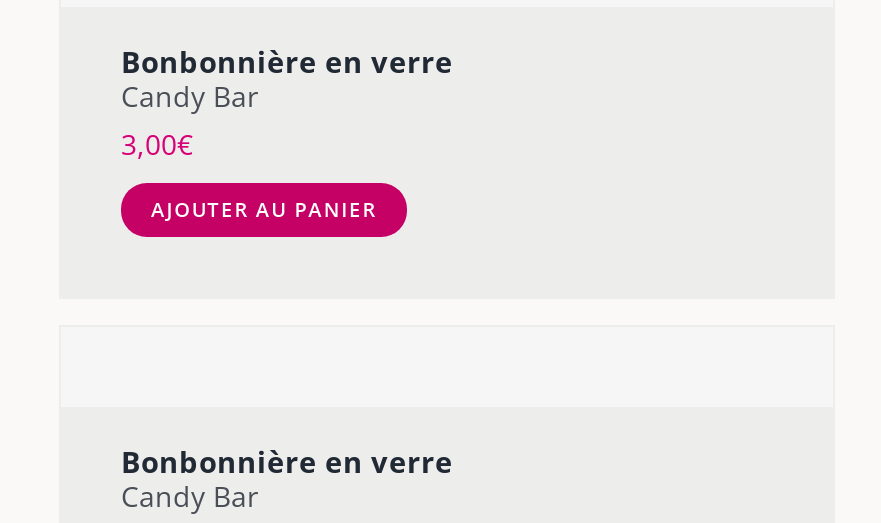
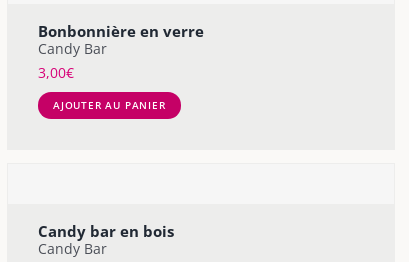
- Bonbonnière en verre
+ Candy bar en bois
